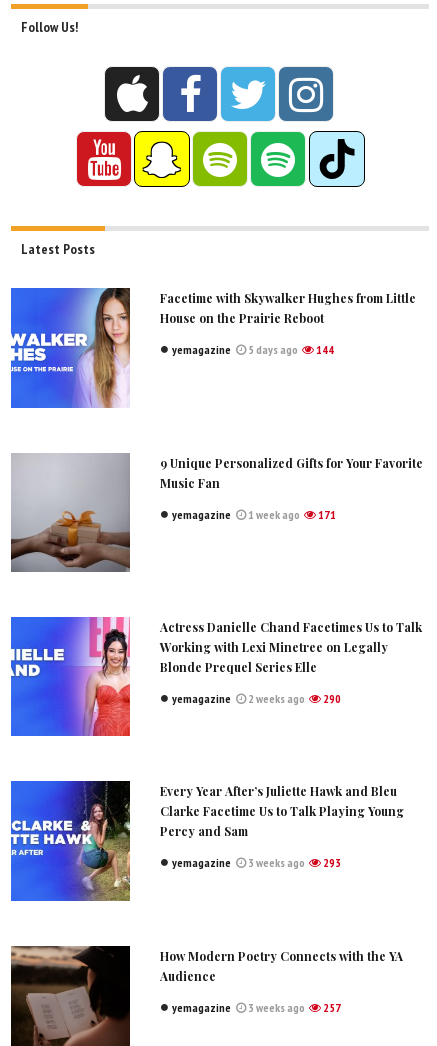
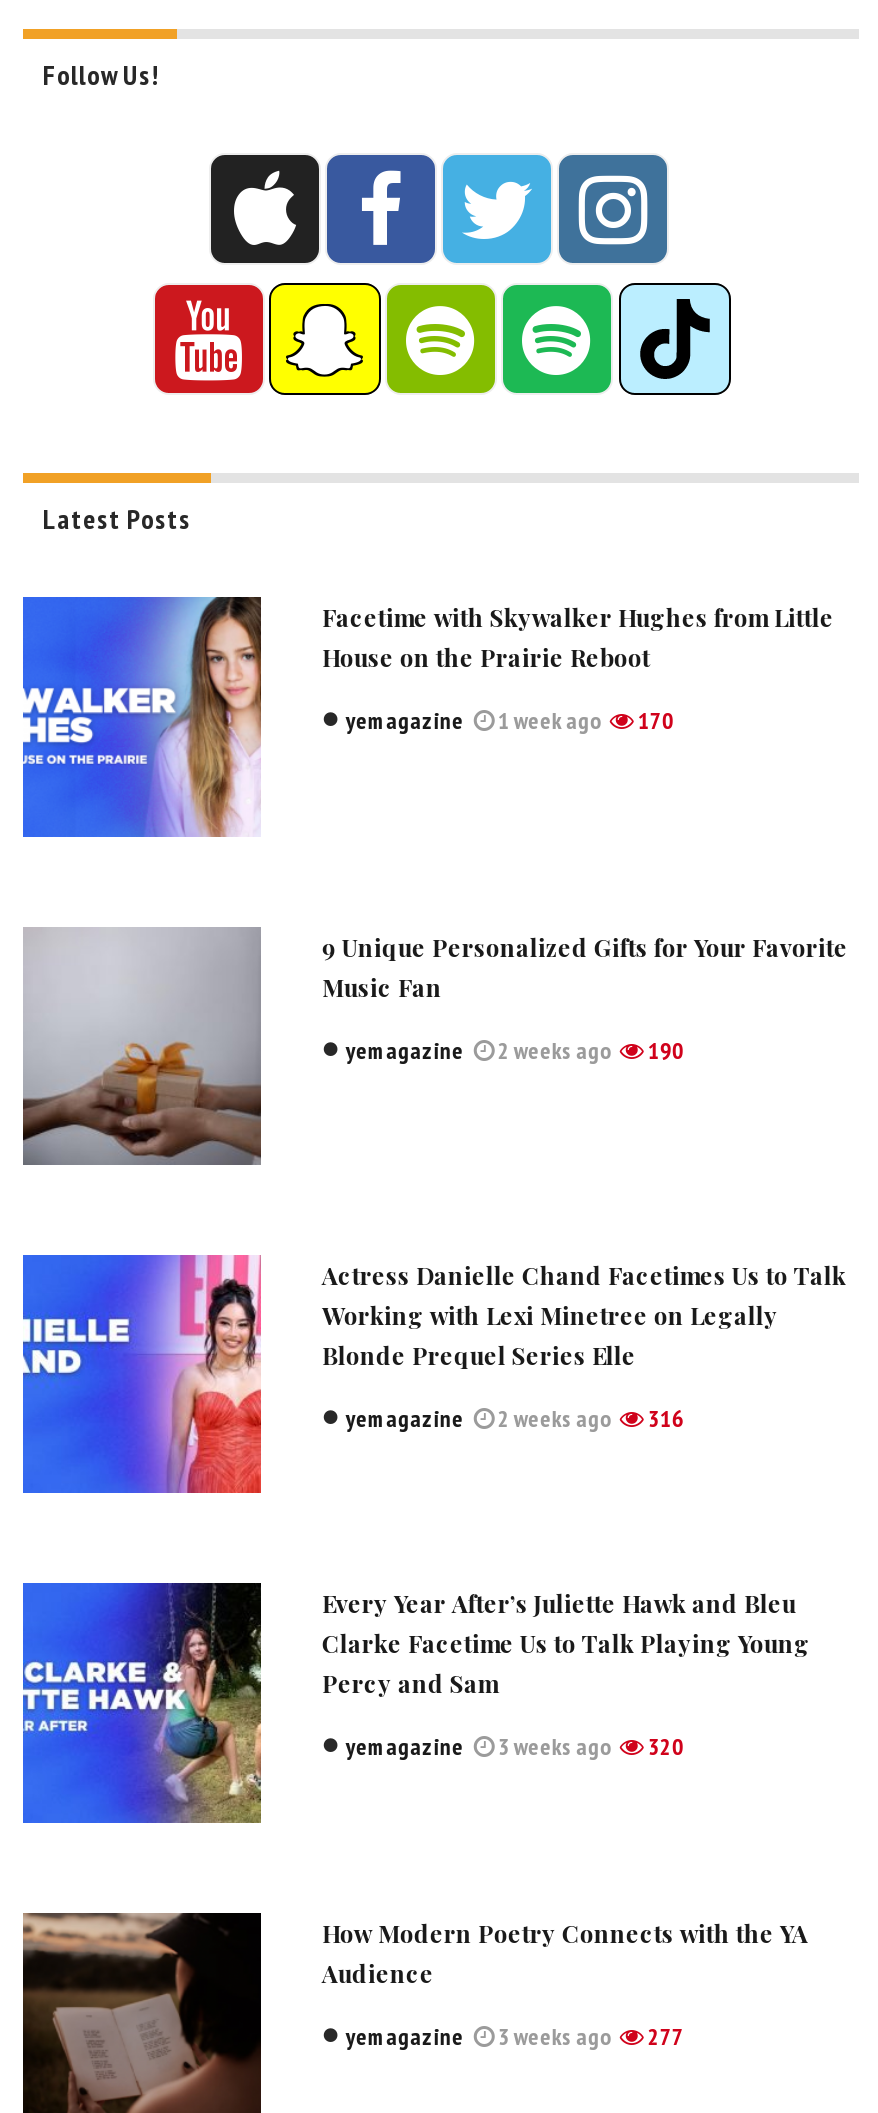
- 5 days ago
+ 1 week ago

- 144
+ 170

- 1 week ago
+ 2 weeks ago

- 171
+ 190

- yemagazine 2 weeks ago 290
+ yemagazine 2 weeks ago 316

- yemagazine 3 weeks ago 293
+ yemagazine 3 weeks ago 320

- yemagazine 3 weeks ago 257
+ yemagazine 3 weeks ago 277
